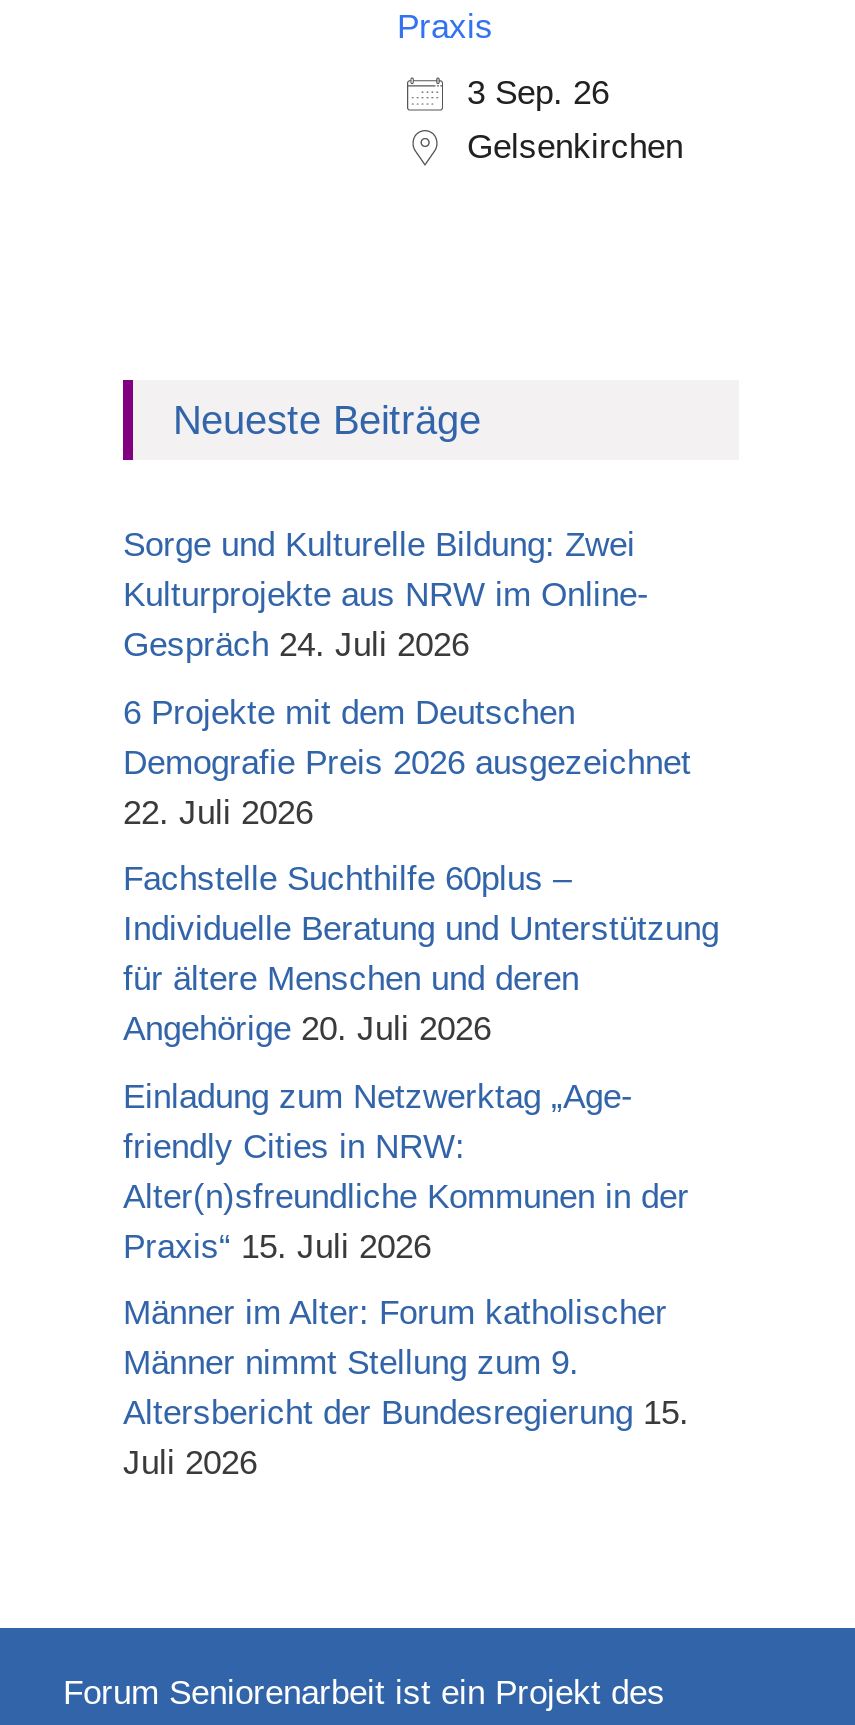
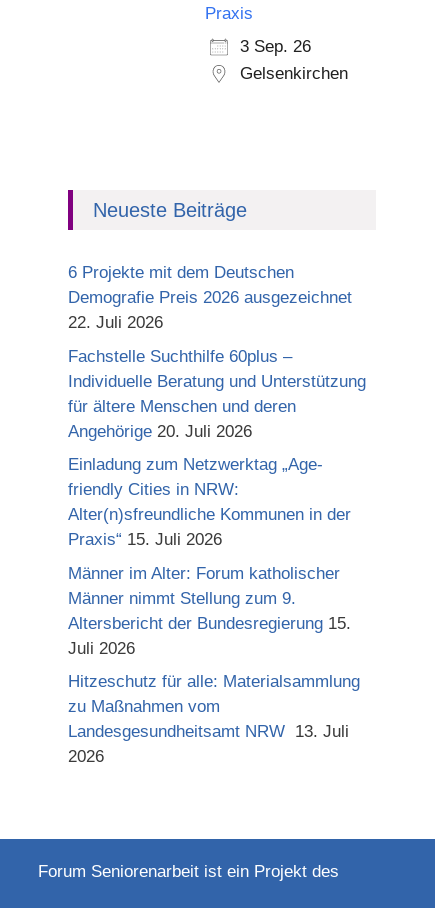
- Sorge und Kulturelle Bildung: Zwei
- Kulturprojekte aus NRW im Online-
- Gespräch 24. Juli 2026

moved up: 6 Projekte mit dem Deutschen | Demografie Preis 2026 ausgezeichnet | 22. Juli 2026 | ... | Altersbericht der Bundesregierung 15. | Juli 2026

+ Hitzeschutz für alle: Materialsammlung
+ zu Maßnahmen vom
+ Landesgesundheitsamt NRW 13. Juli
+ 2026
